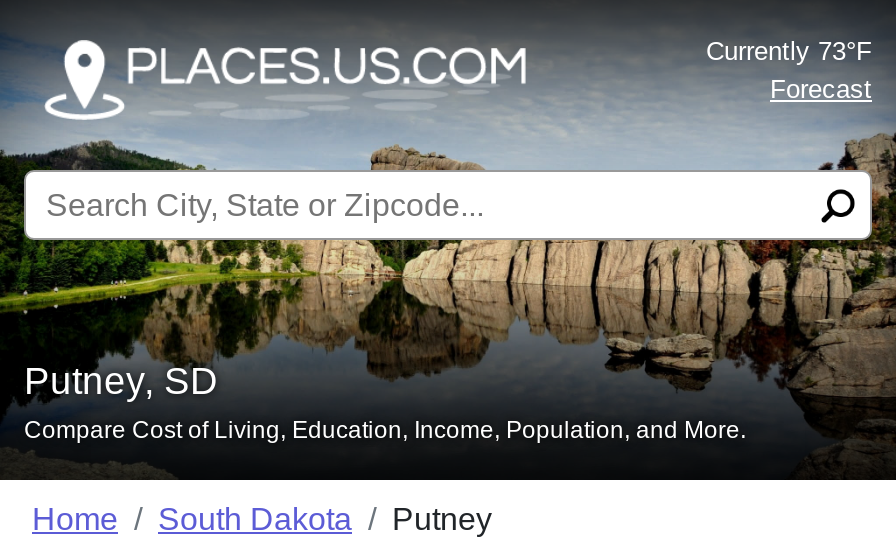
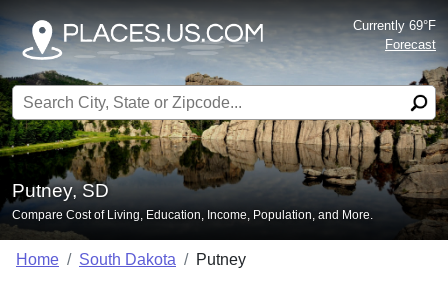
- Currently 73°F
+ Currently 69°F
